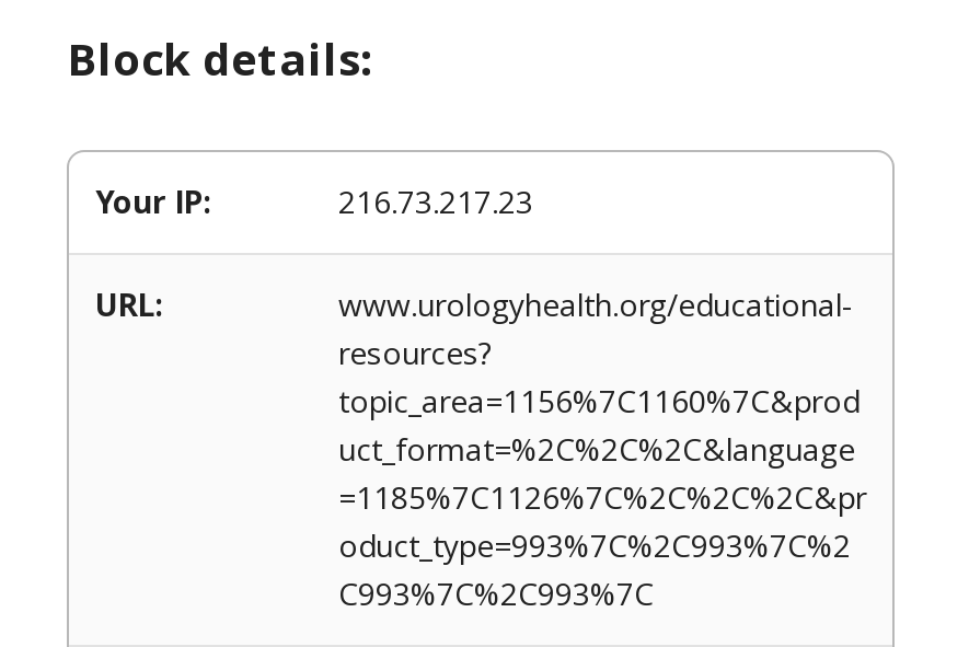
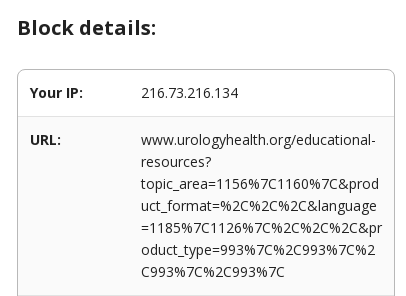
- 216.73.217.23
+ 216.73.216.134
